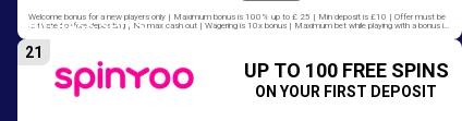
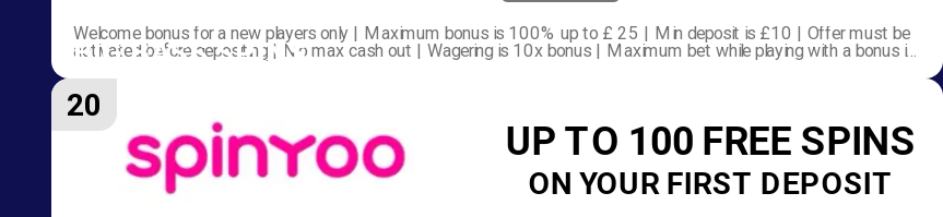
- 21
+ 20
